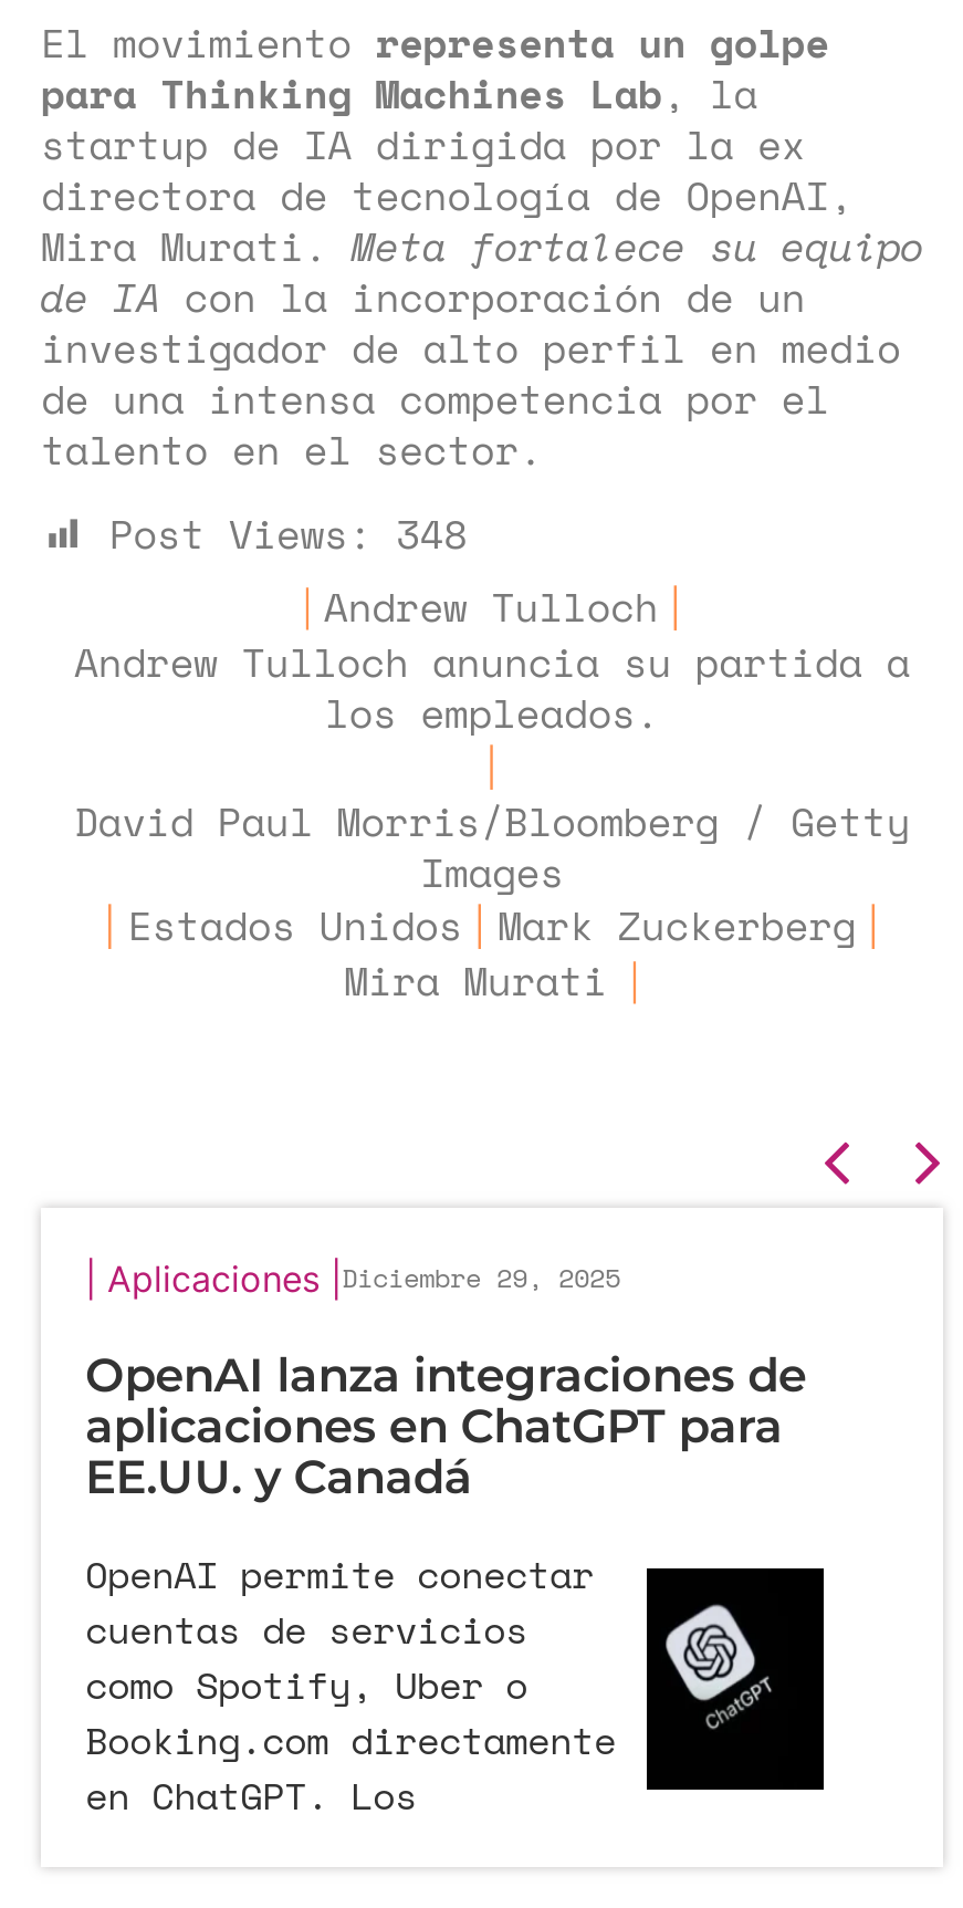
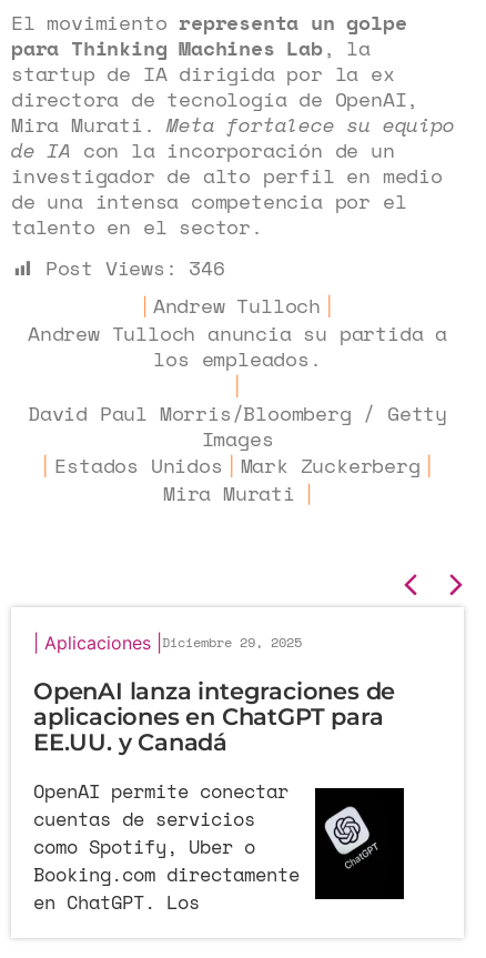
- Post Views: 348
+ Post Views: 346
